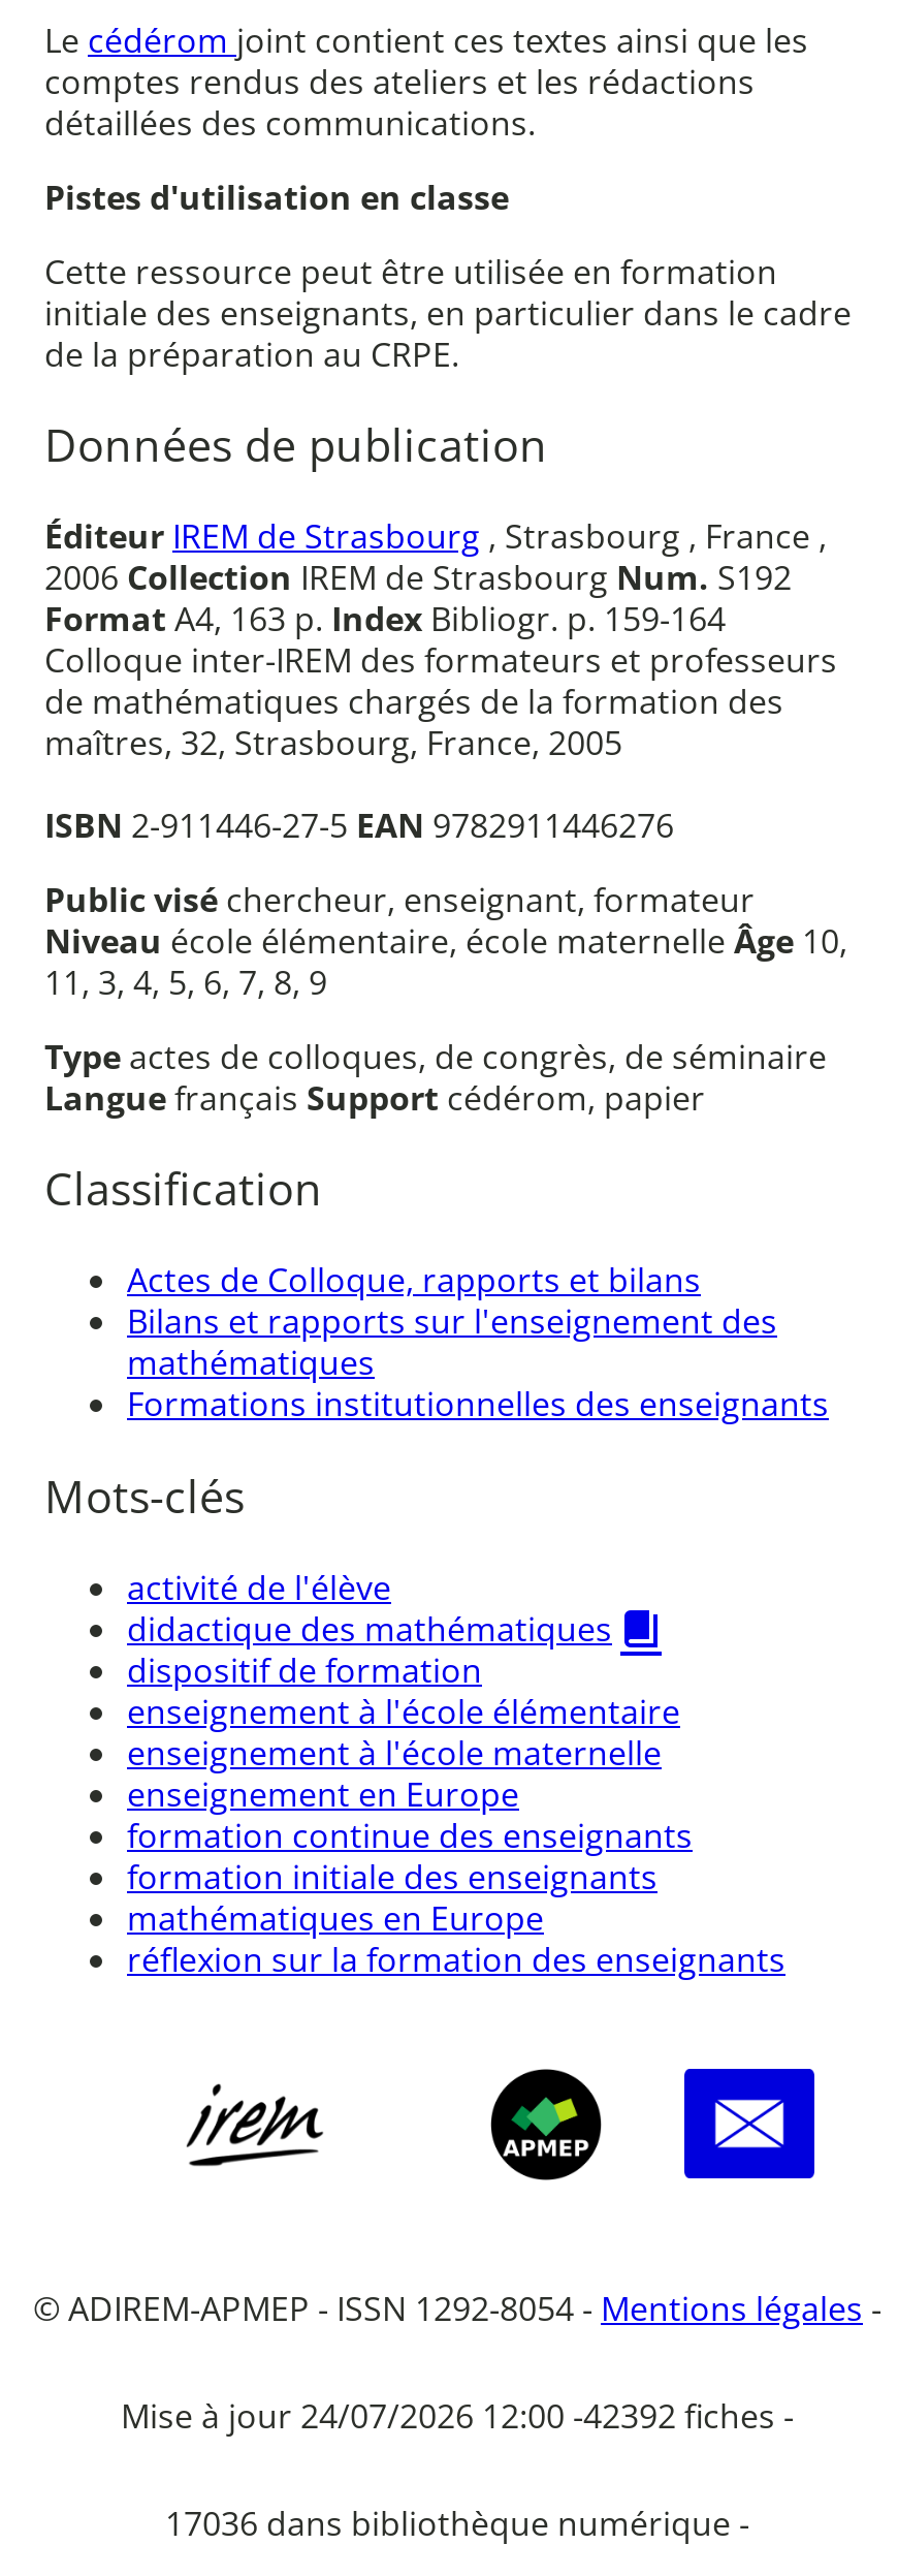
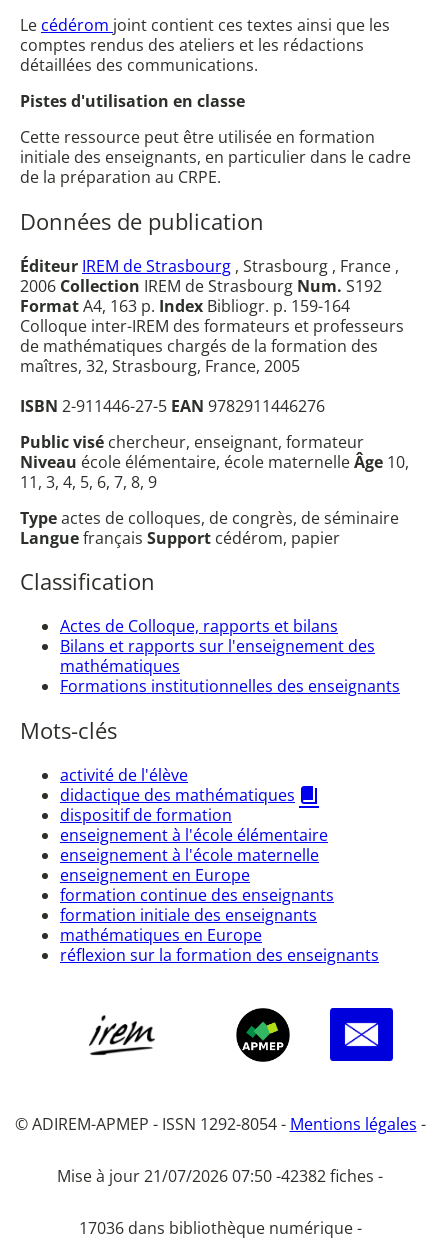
- Mise à jour 24/07/2026 12:00 - 42392 fiches -
+ Mise à jour 21/07/2026 07:50 - 42382 fiches -
